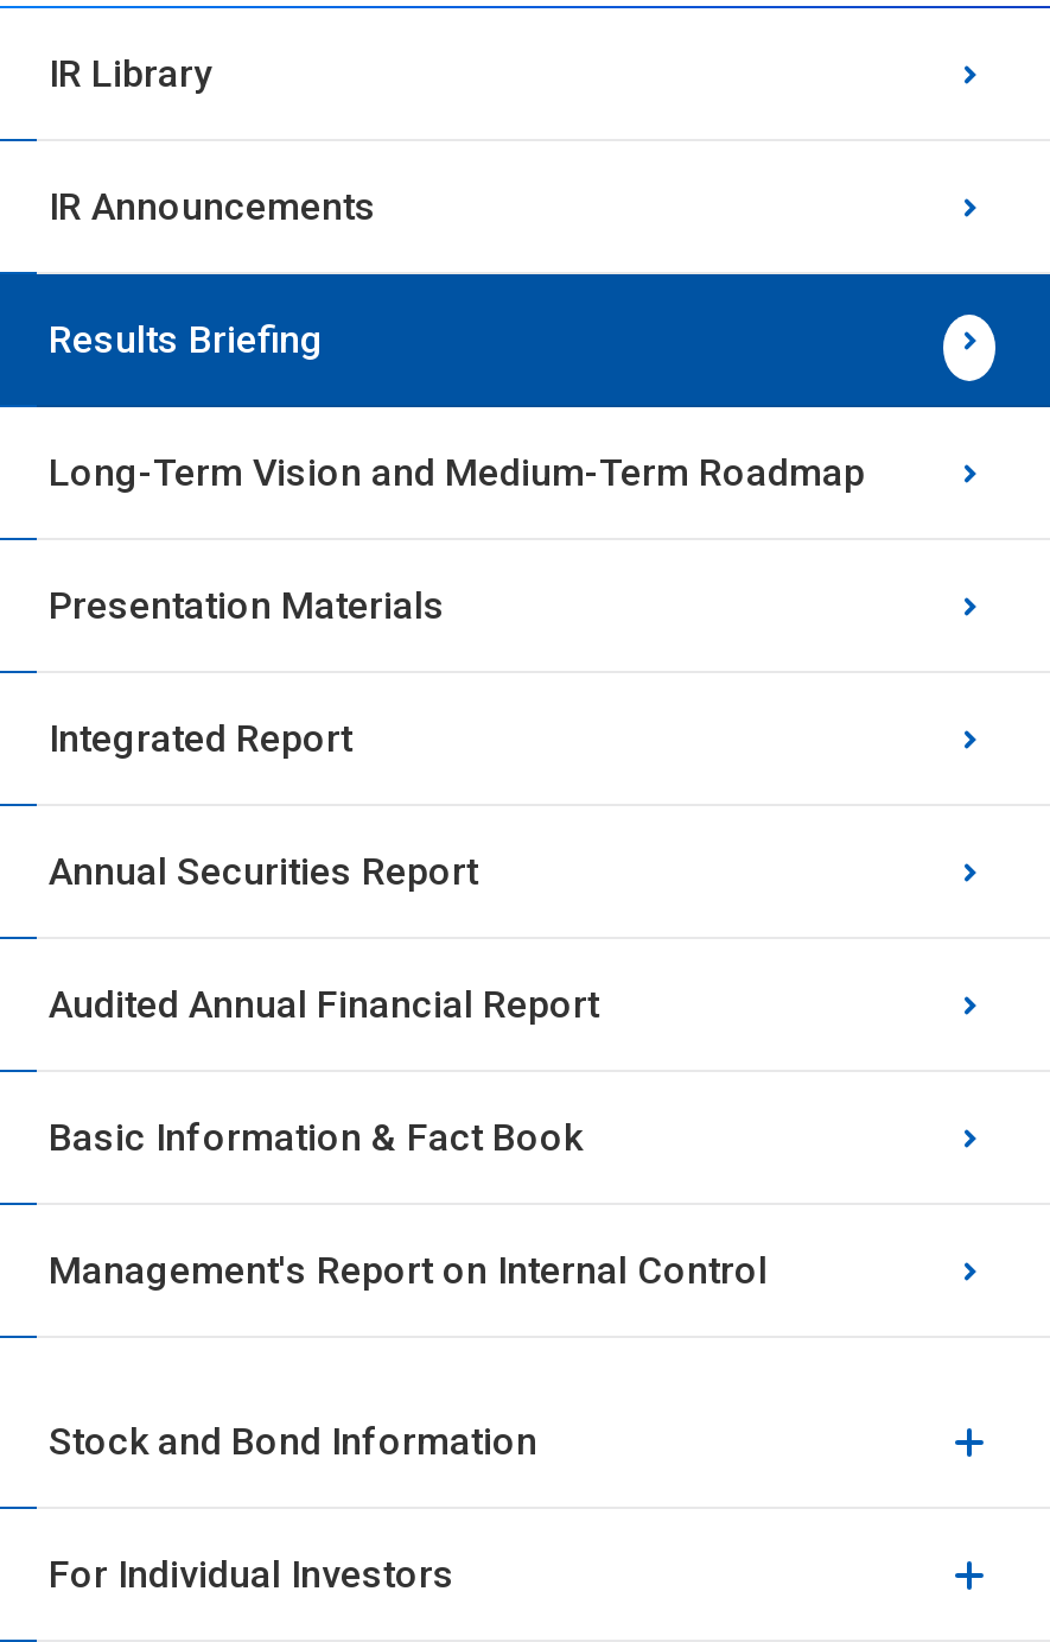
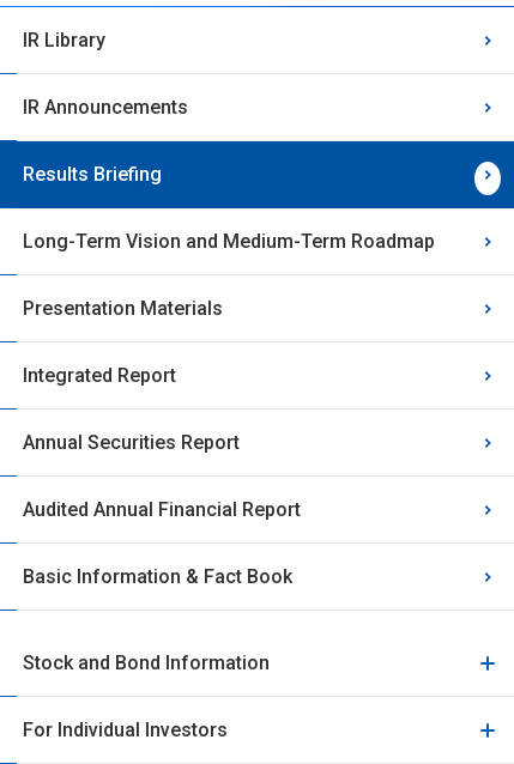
- Management's Report on Internal Control
